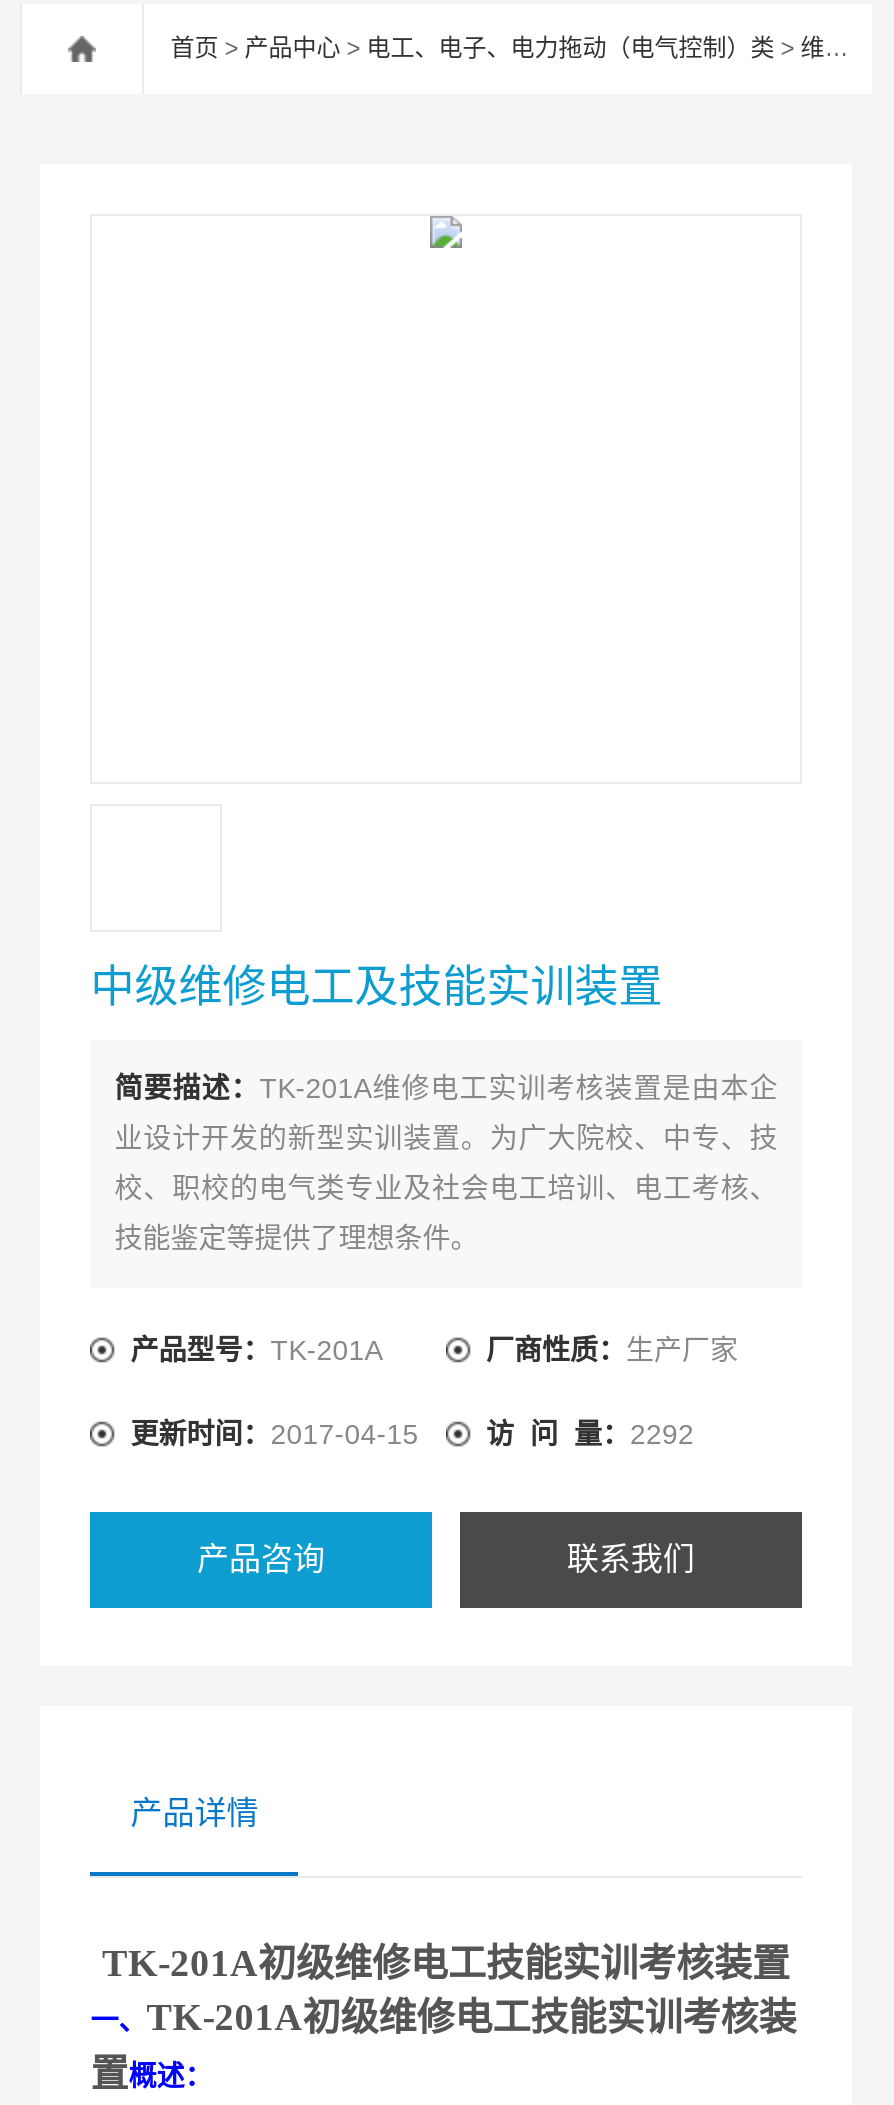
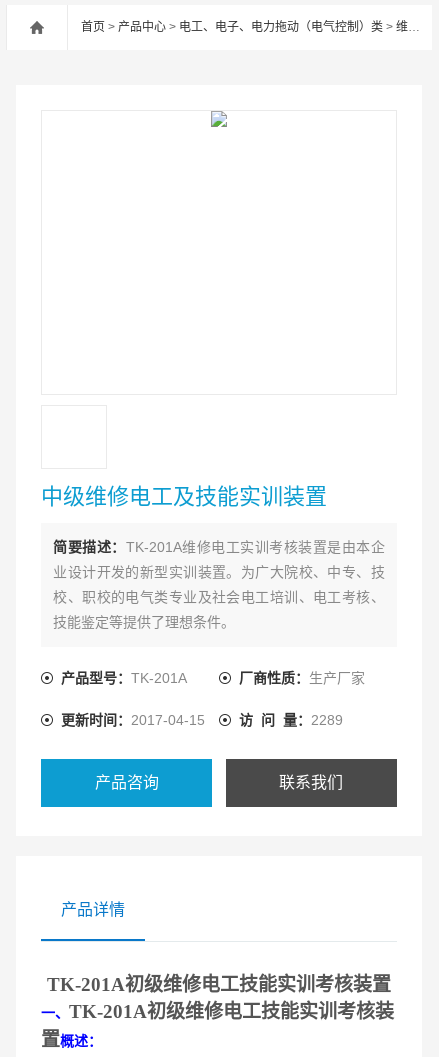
- 访 问 量：2292
+ 访 问 量：2289
